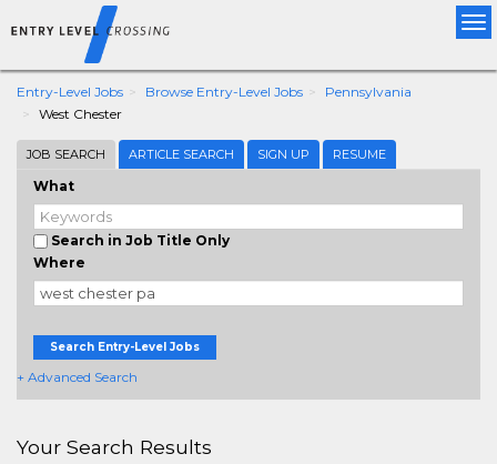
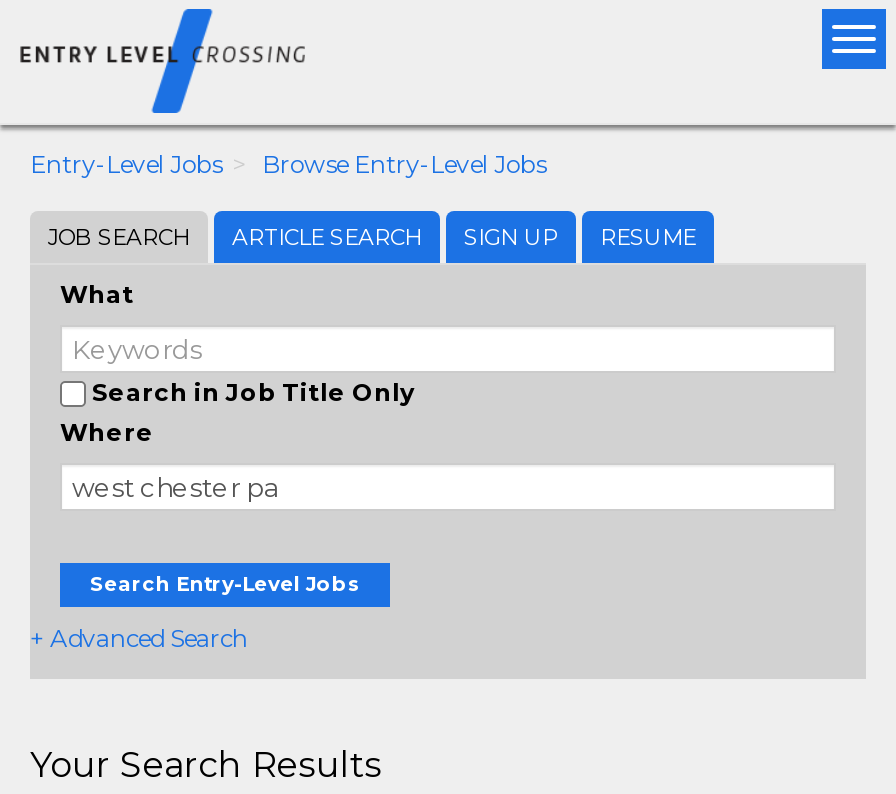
- Pennsylvania
- West Chester
